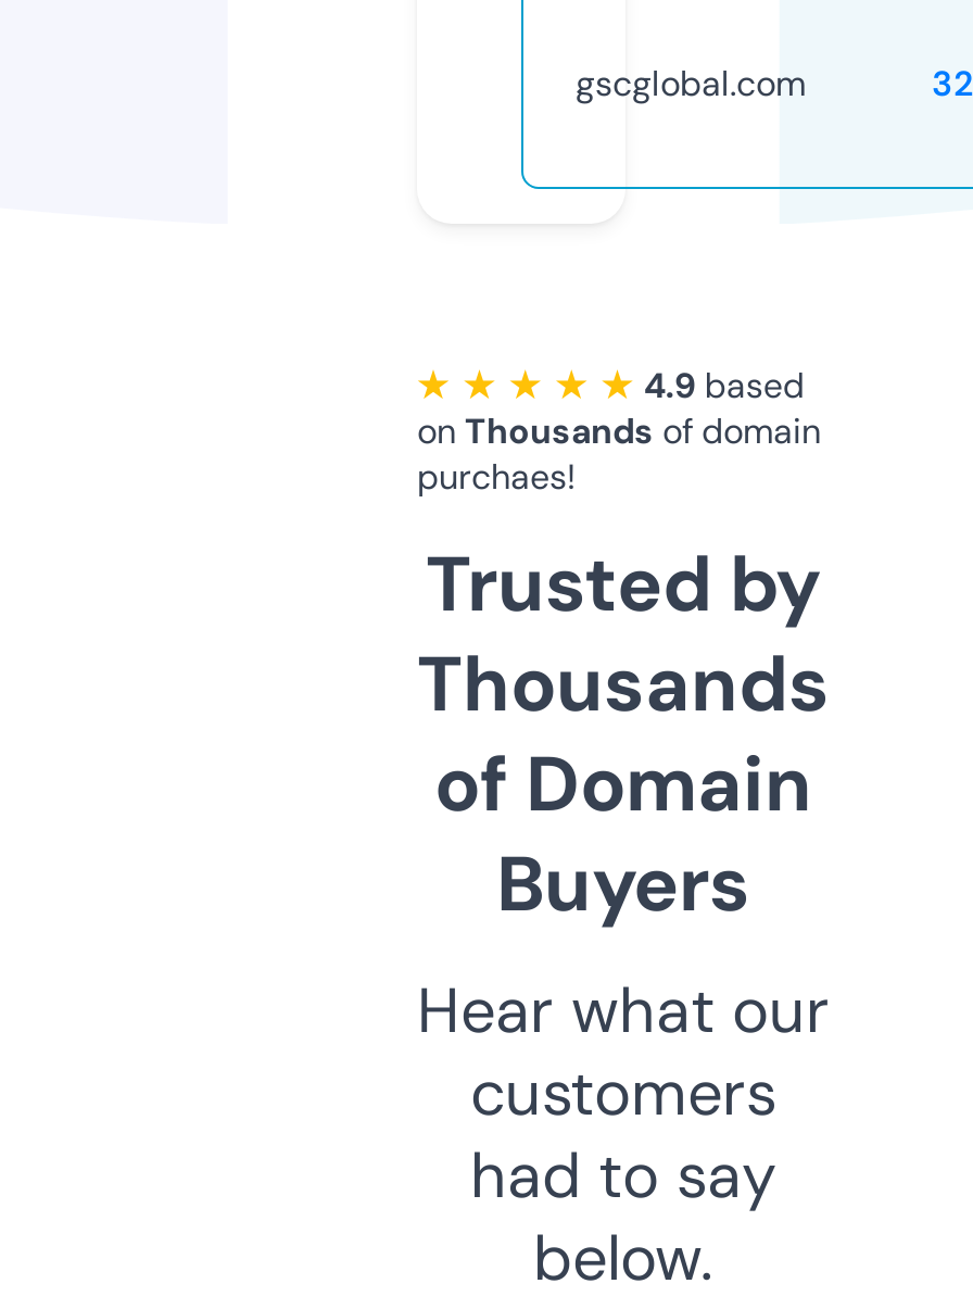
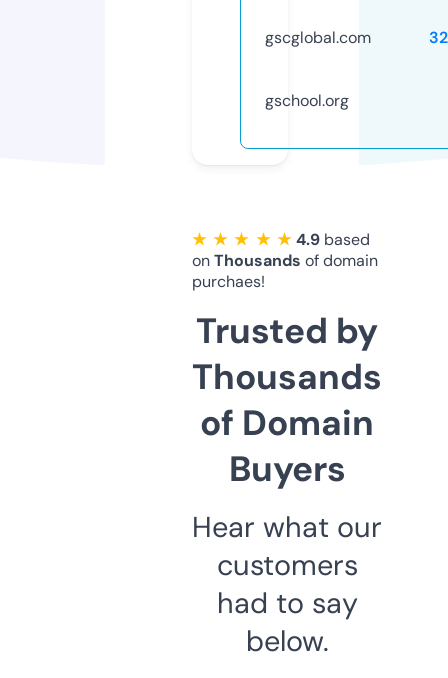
+ gschool.org
